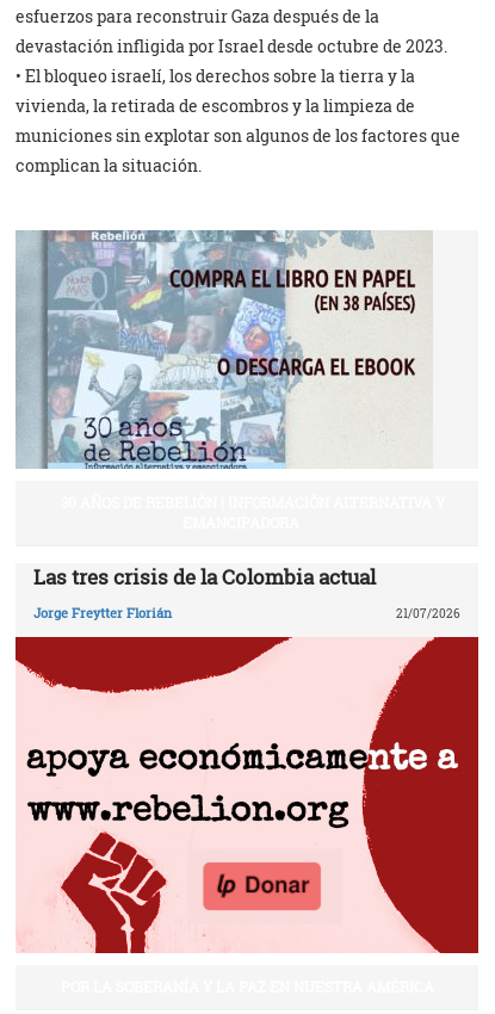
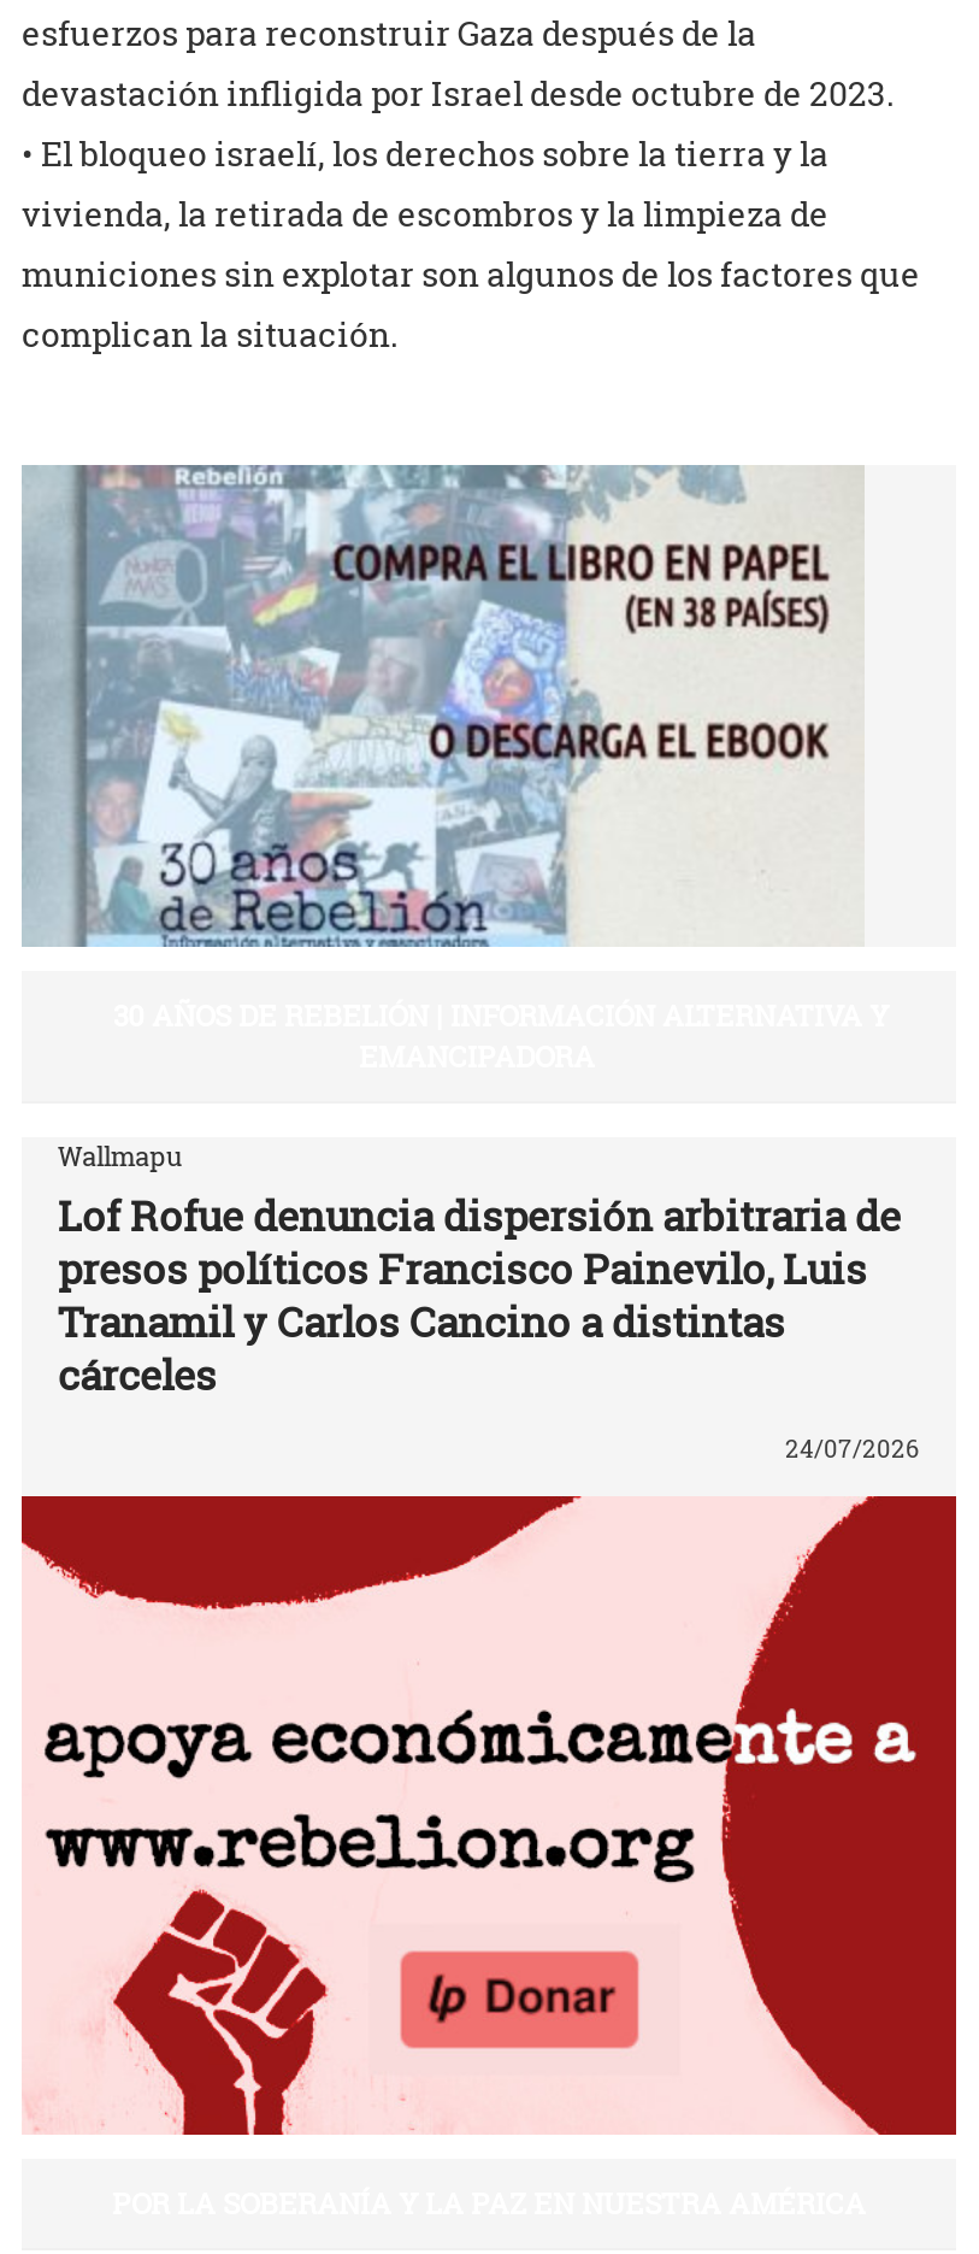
- Las tres crisis de la Colombia actual
+ Wallmapu
+ Lof Rofue denuncia dispersión arbitraria de
+ presos políticos Francisco Painevilo, Luis
+ Tranamil y Carlos Cancino a distintas
+ cárceles

- Jorge Freytter Florián
- 21/07/2026
+ 24/07/2026
